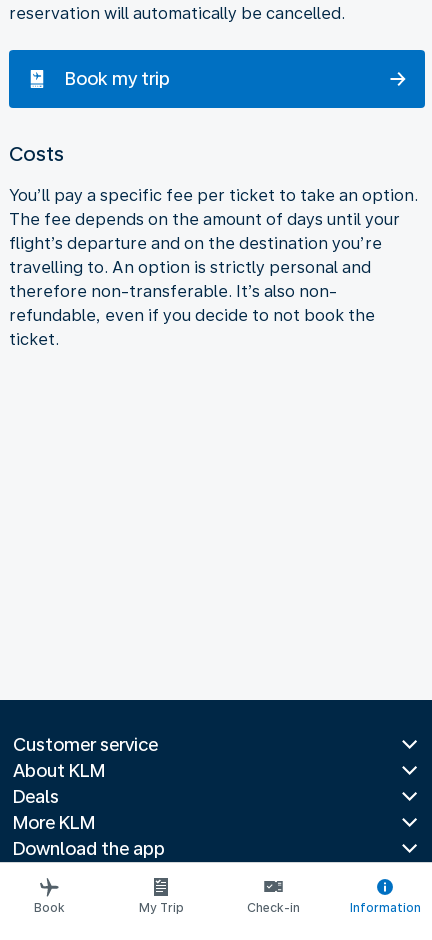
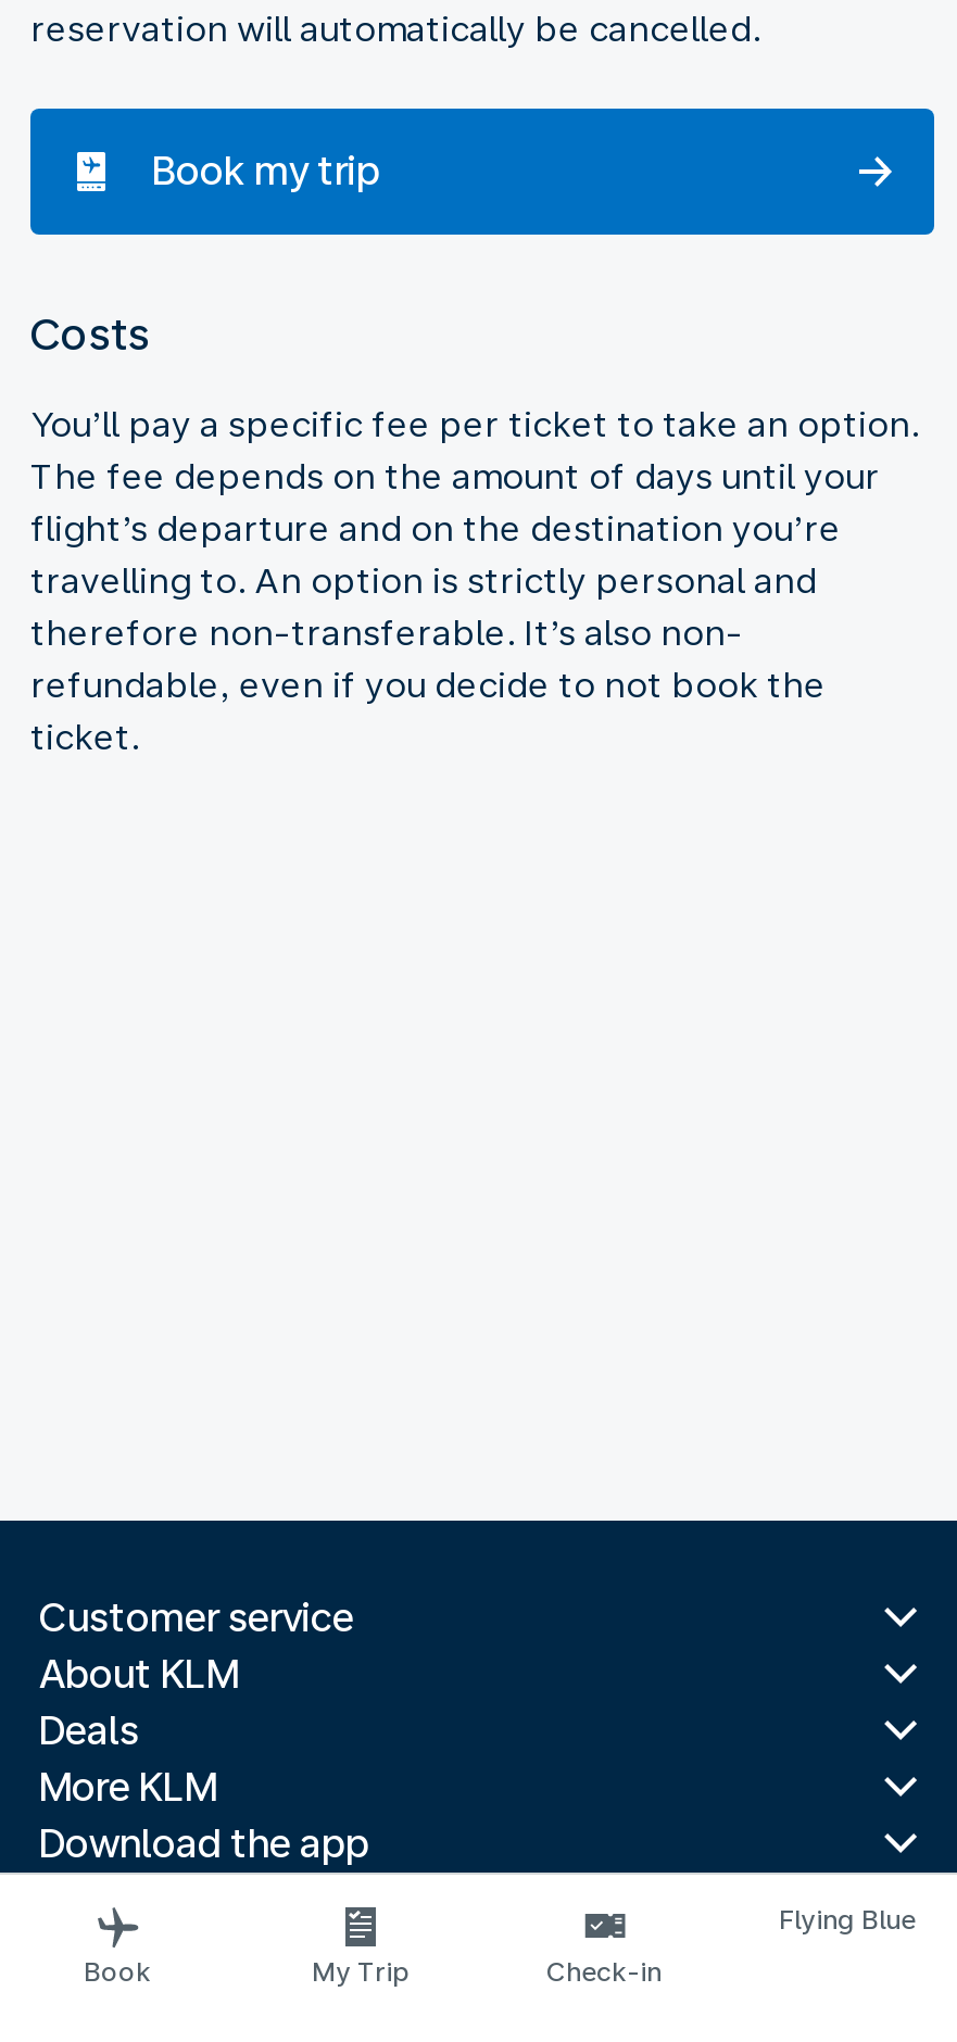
- Information
+ Flying Blue
